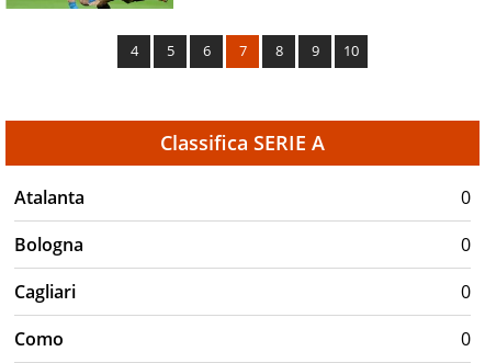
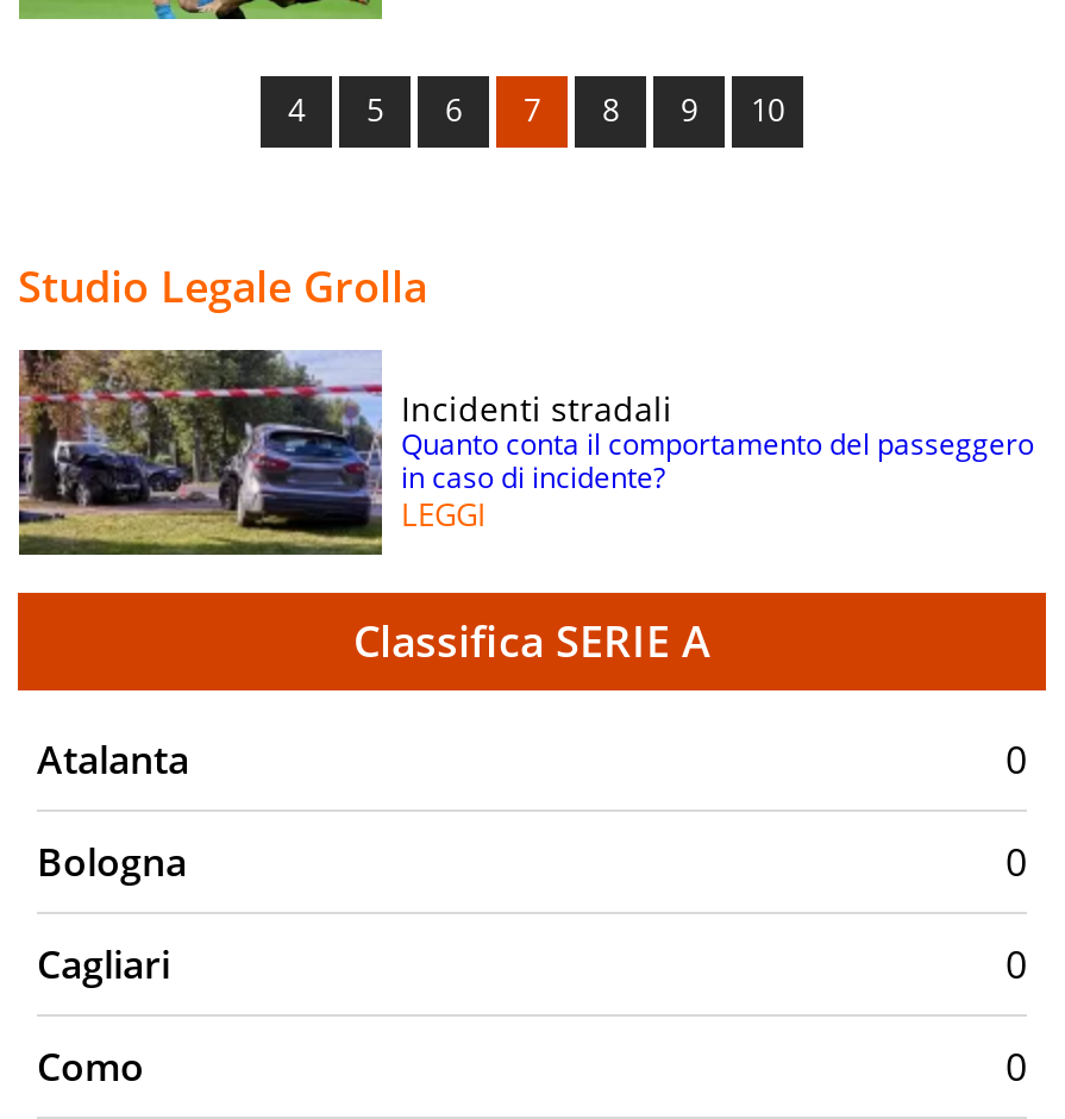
+ [image]
+ Studio Legale Grolla
+ Incidenti stradali
+ Quanto conta il comportamento del passeggero
+ in caso di incidente?
+ LEGGI
